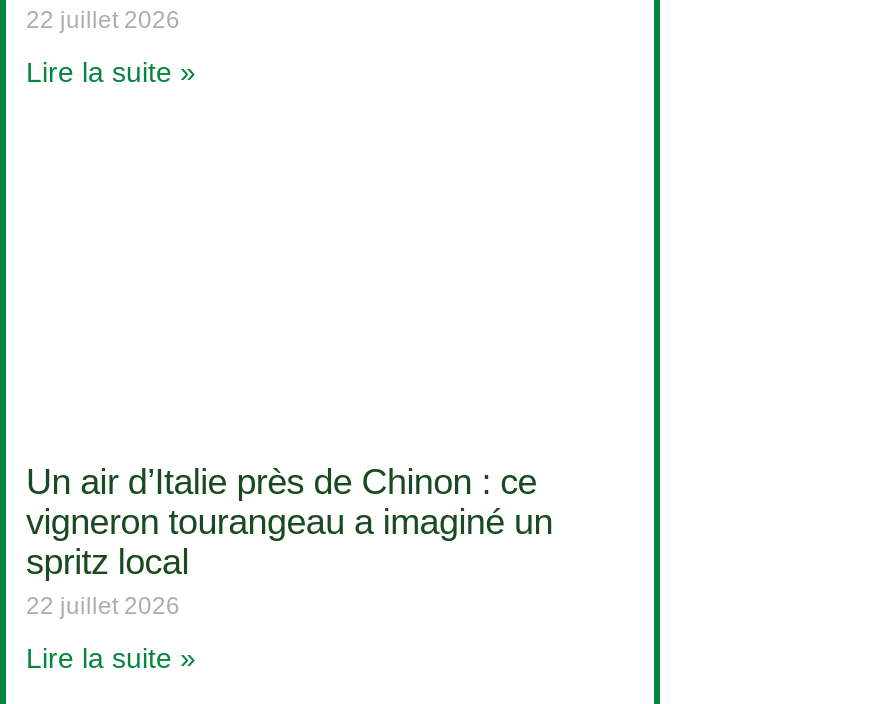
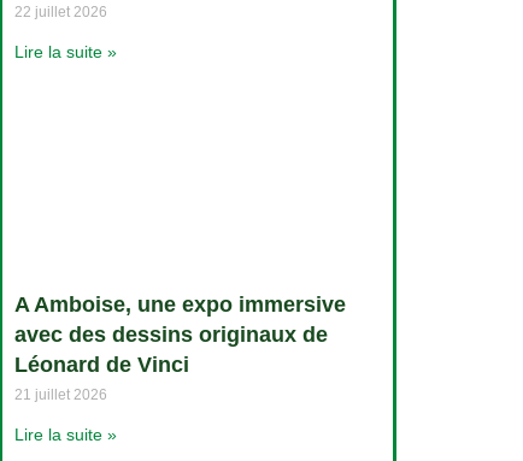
- Un air d’Italie près de Chinon : ce
- vigneron tourangeau a imaginé un
- spritz local
- 22 juillet 2026
+ A Amboise, une expo immersive
+ avec des dessins originaux de
+ Léonard de Vinci
+ 21 juillet 2026
